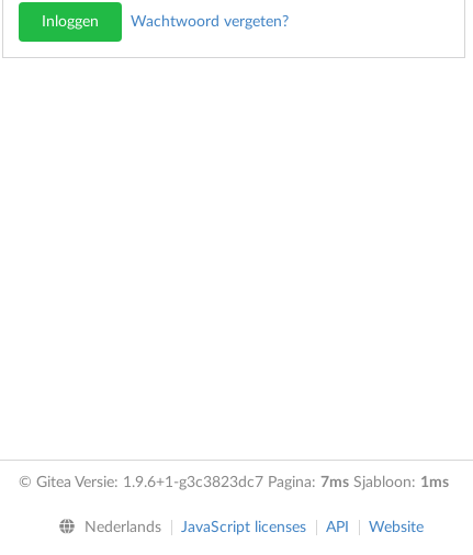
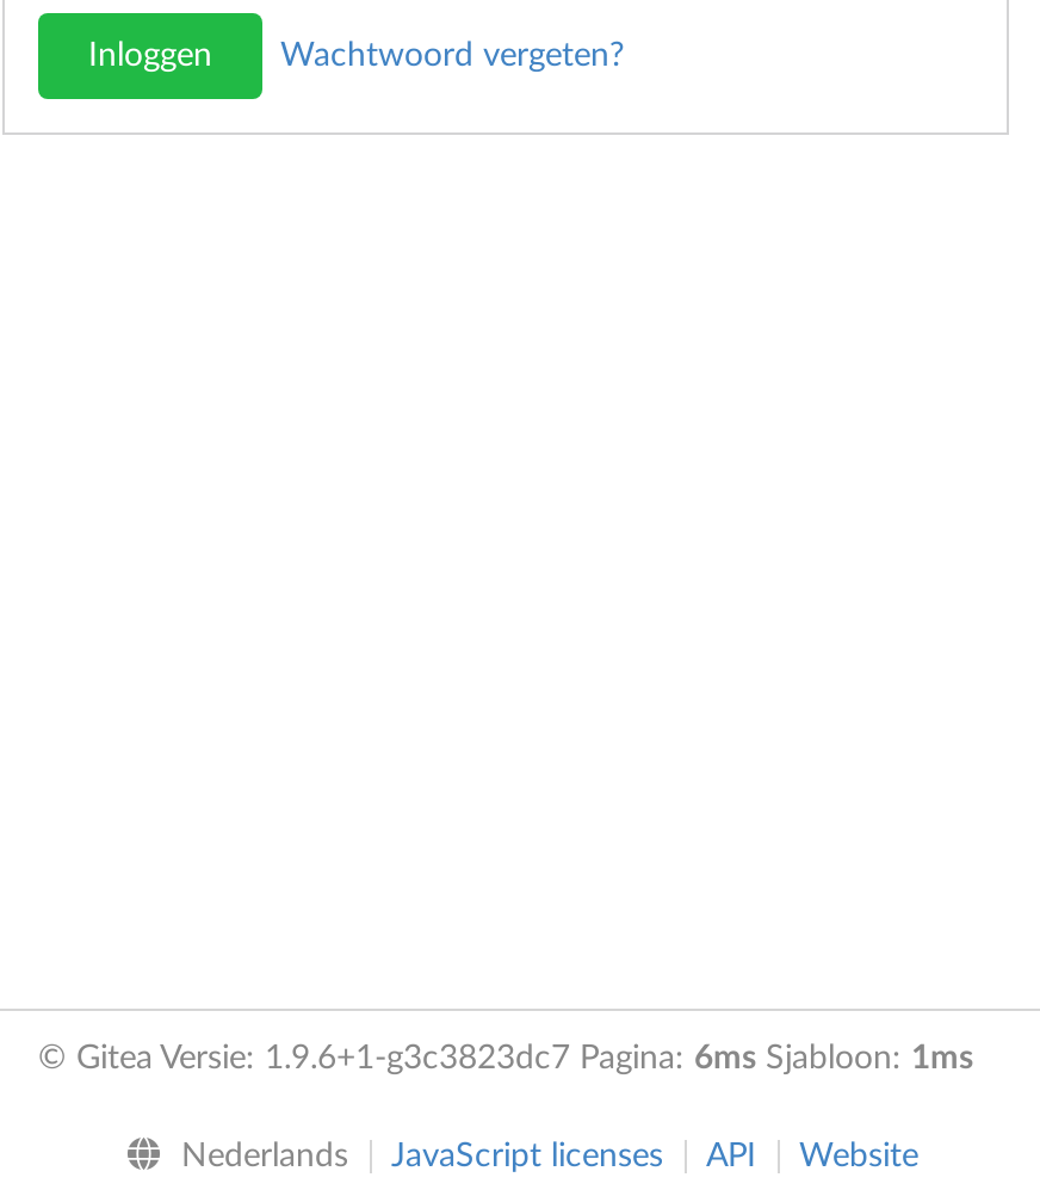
- © Gitea Versie: 1.9.6+1-g3c3823dc7 Pagina: 7ms Sjabloon: 1ms
+ © Gitea Versie: 1.9.6+1-g3c3823dc7 Pagina: 6ms Sjabloon: 1ms
